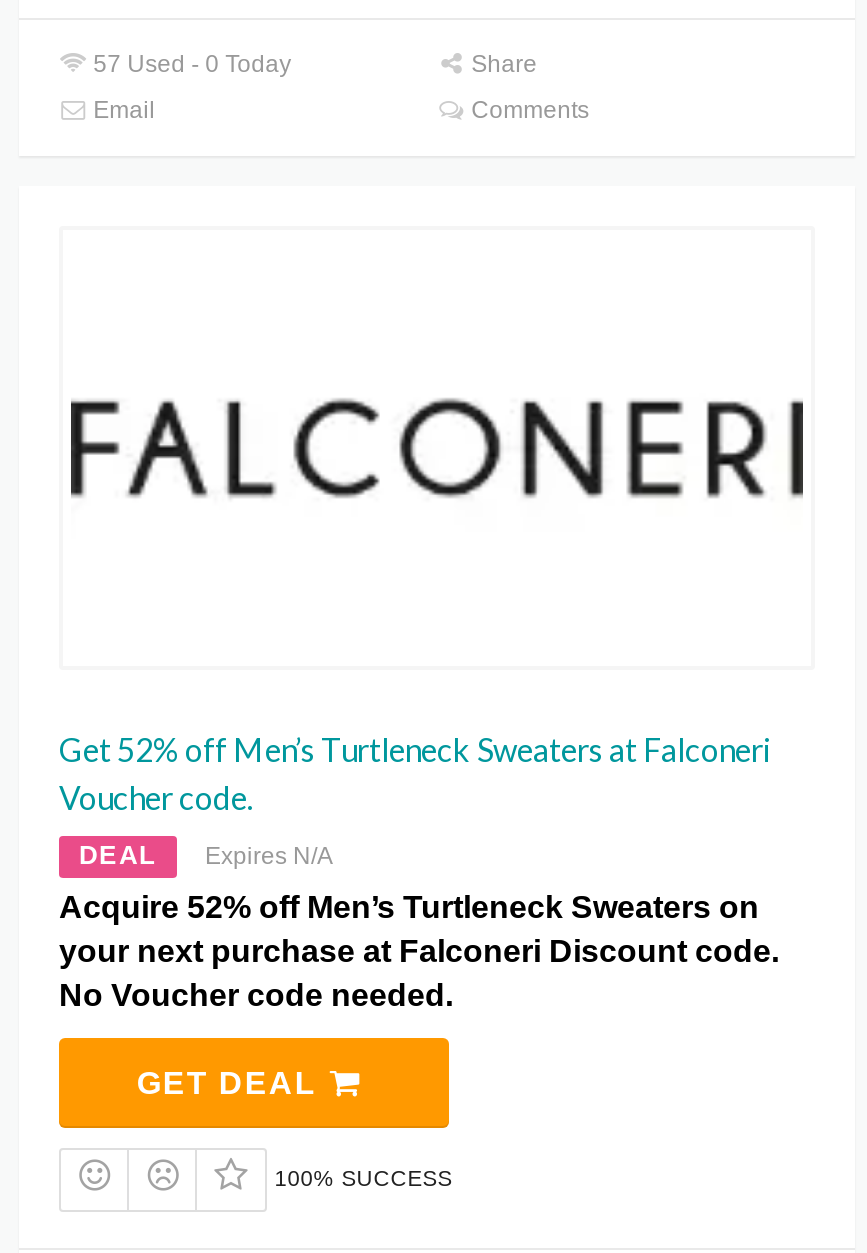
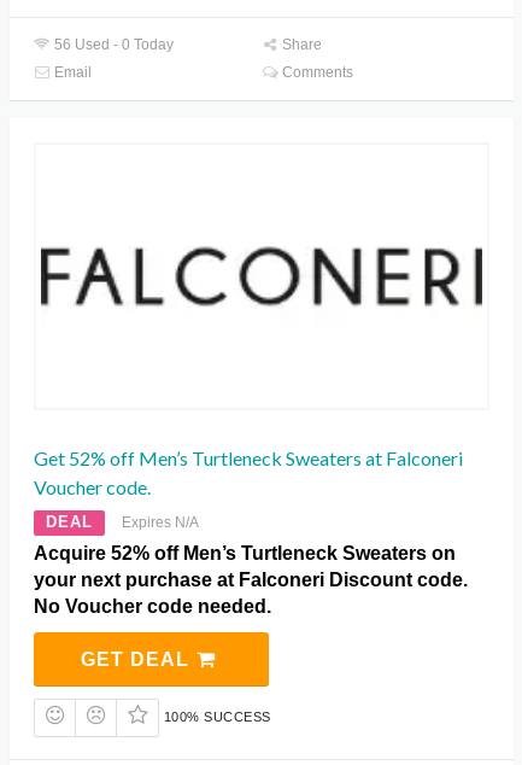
- 57 Used - 0 Today
+ 56 Used - 0 Today
